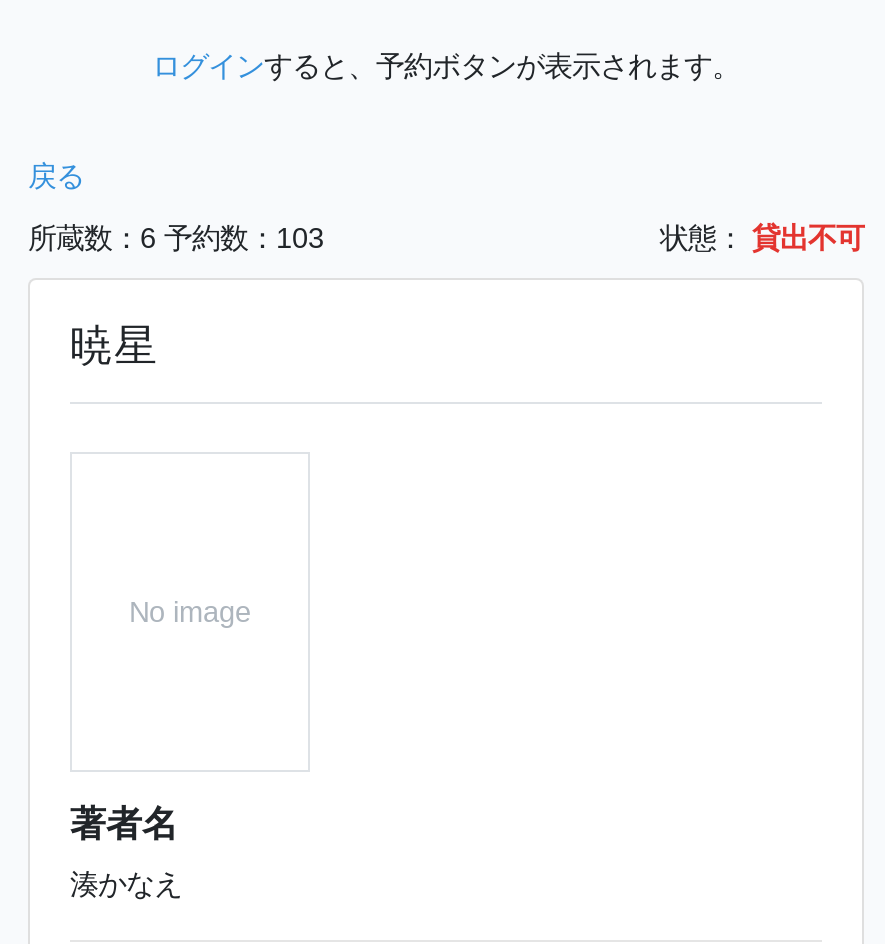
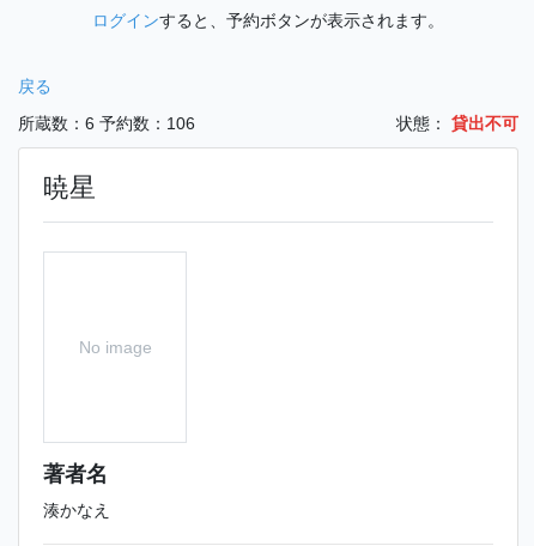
- 所蔵数：6 予約数：103
+ 所蔵数：6 予約数：106
